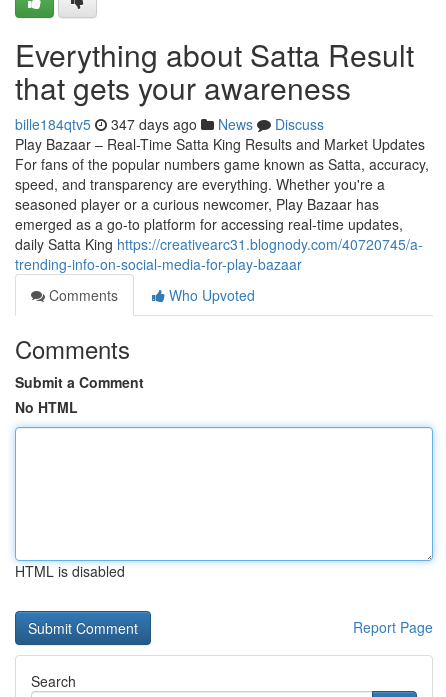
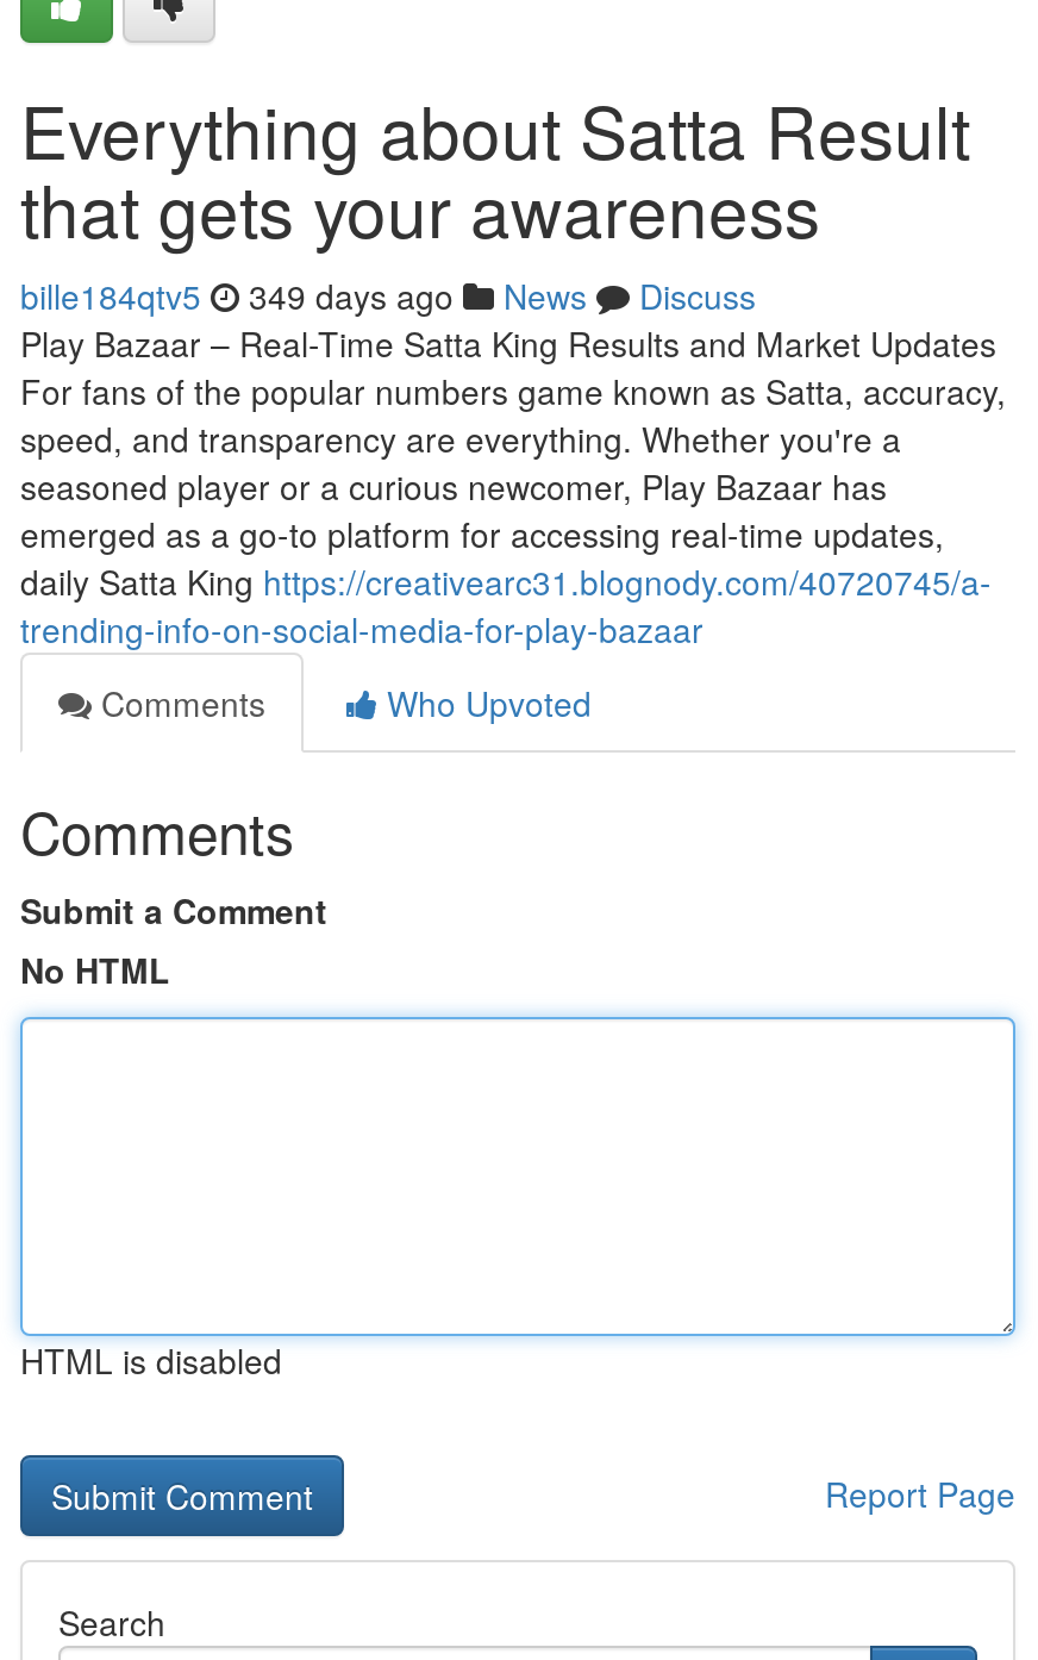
- bille184qtv5 347 days ago News Discuss
+ bille184qtv5 349 days ago News Discuss
